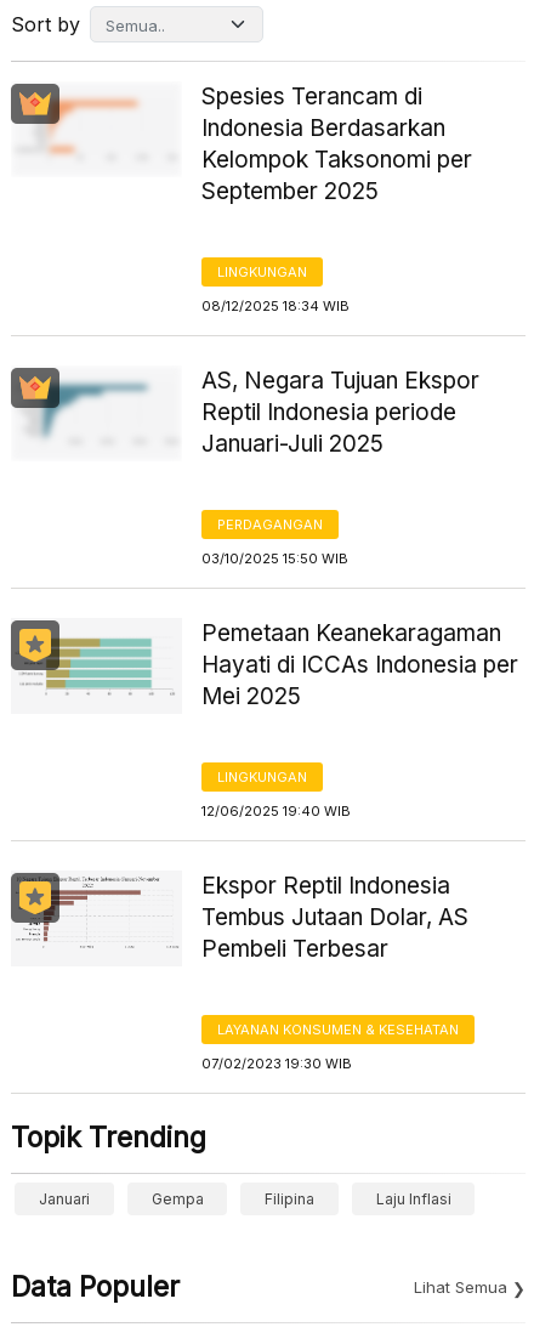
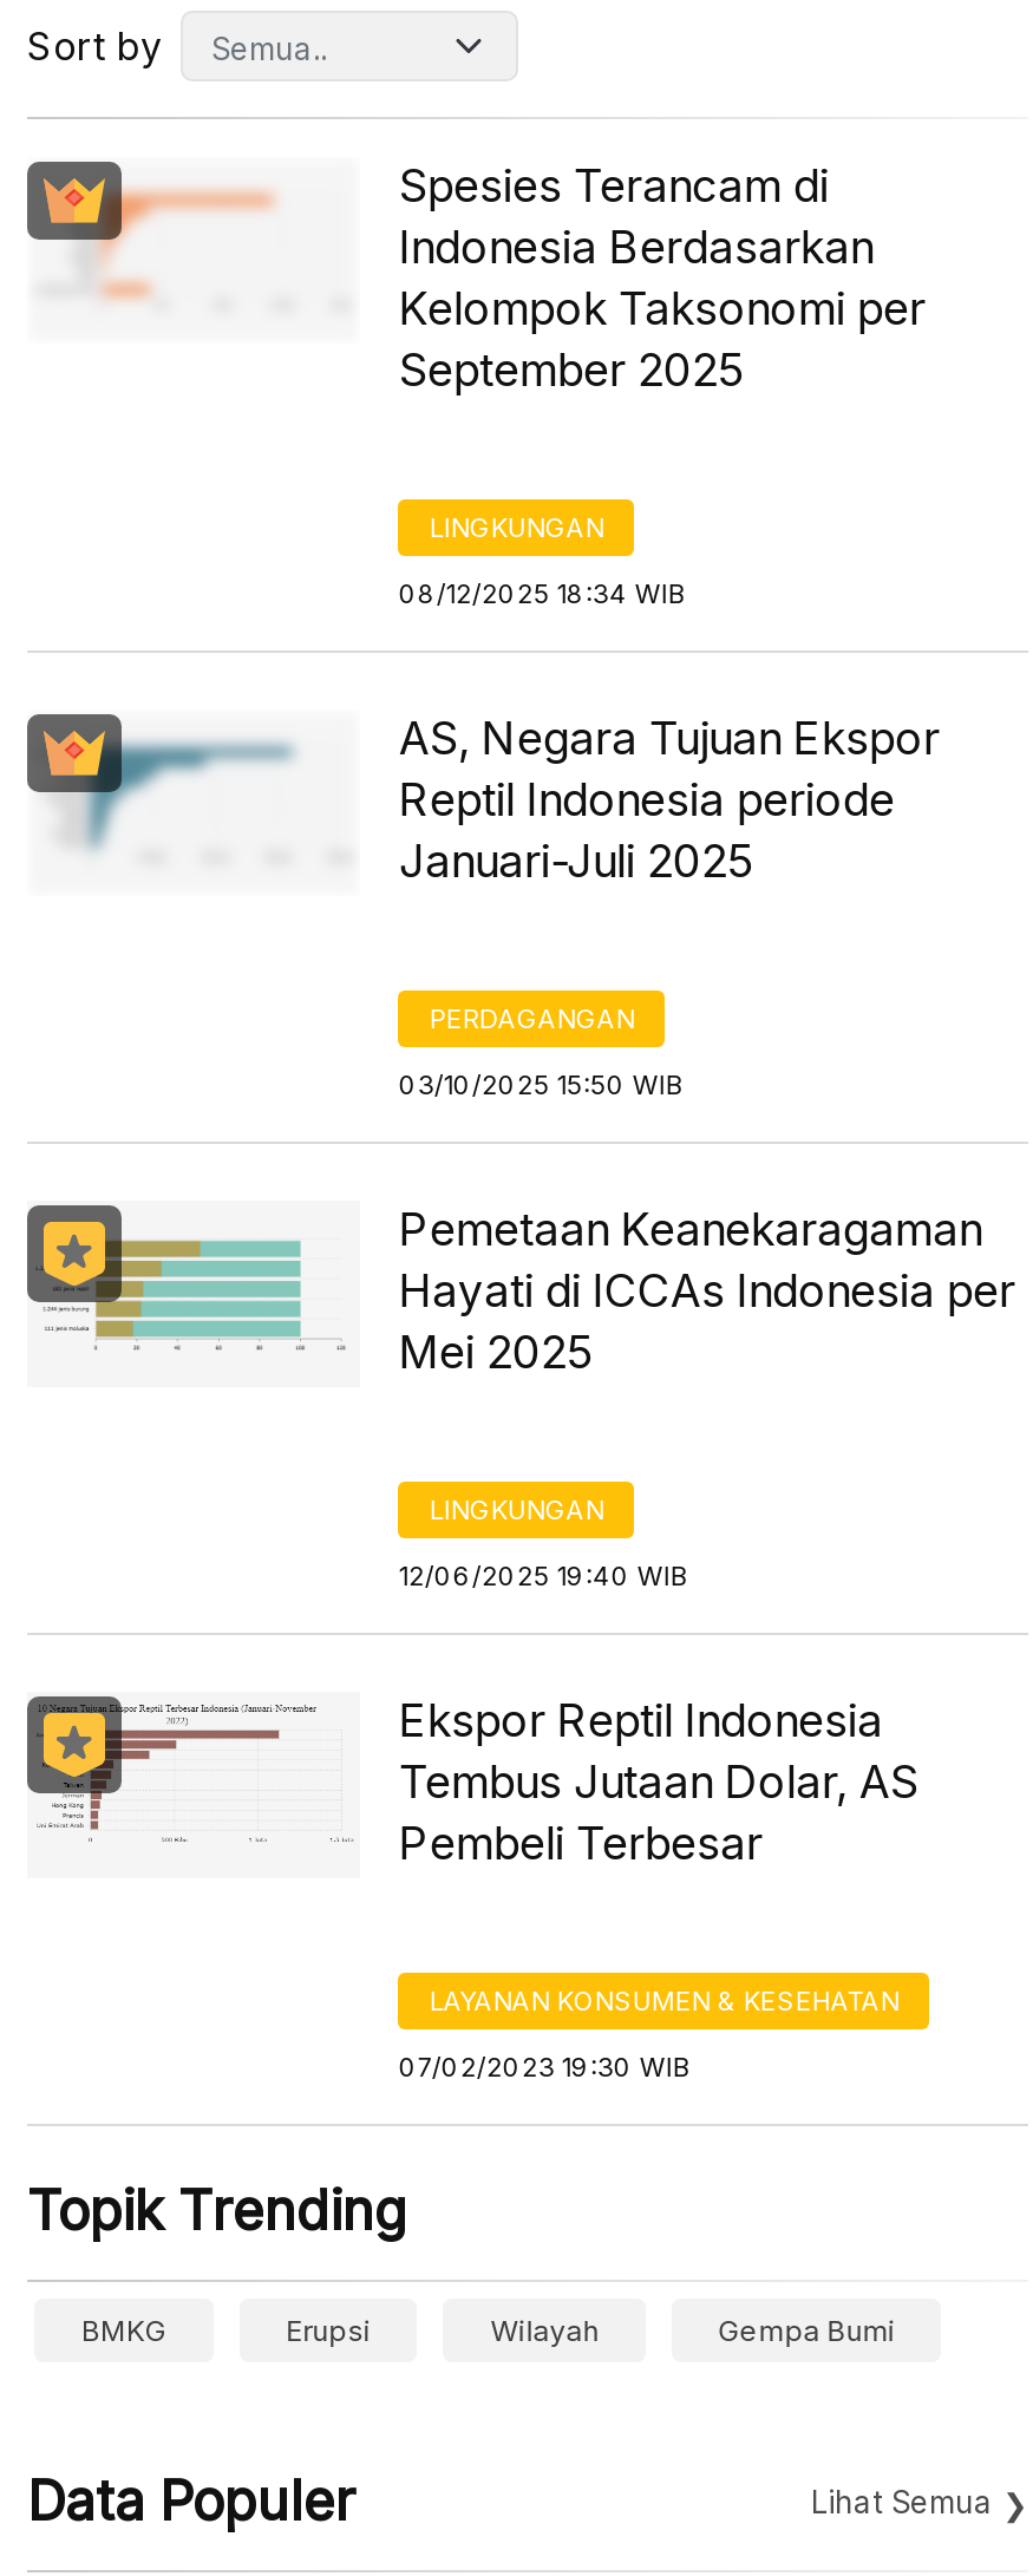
- Januari
- Gempa
- Filipina
- Laju Inflasi
+ BMKG
+ Erupsi
+ Wilayah
+ Gempa Bumi
